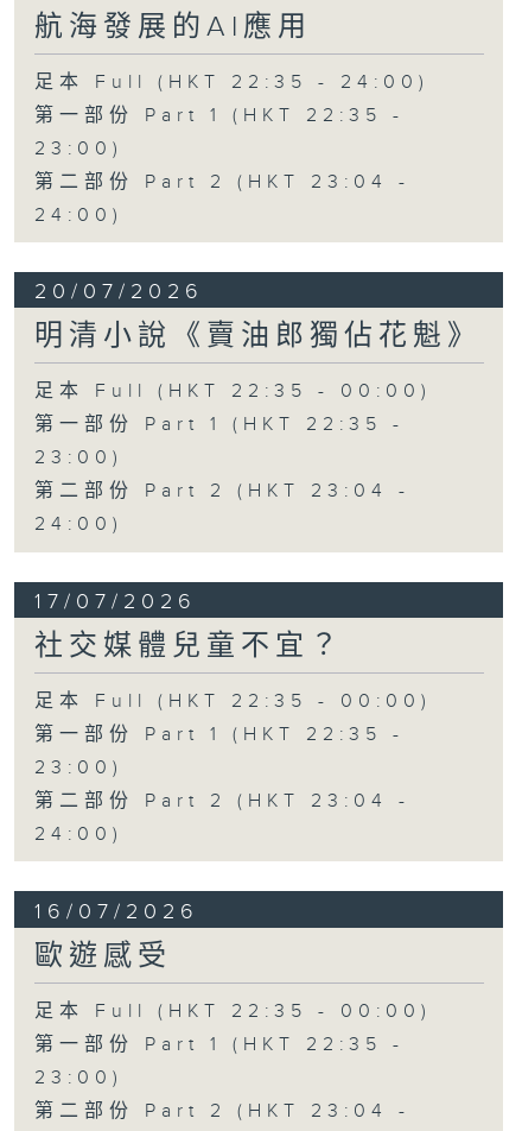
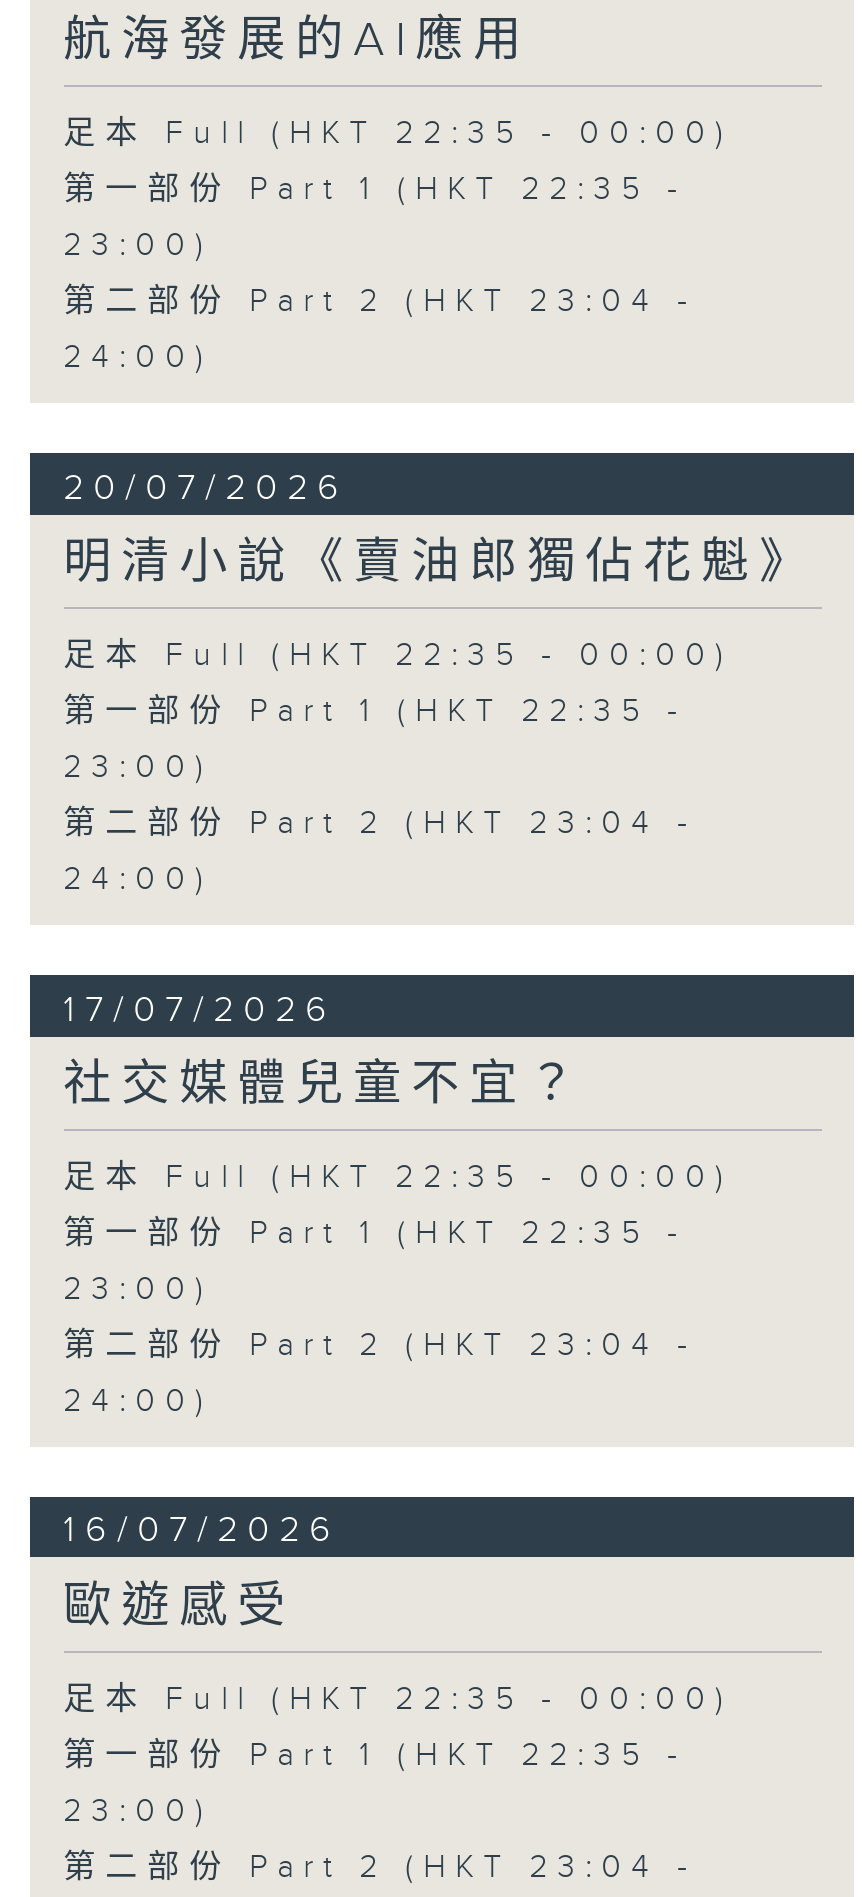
- 足本 Full (HKT 22:35 - 24:00)
+ 足本 Full (HKT 22:35 - 00:00)
